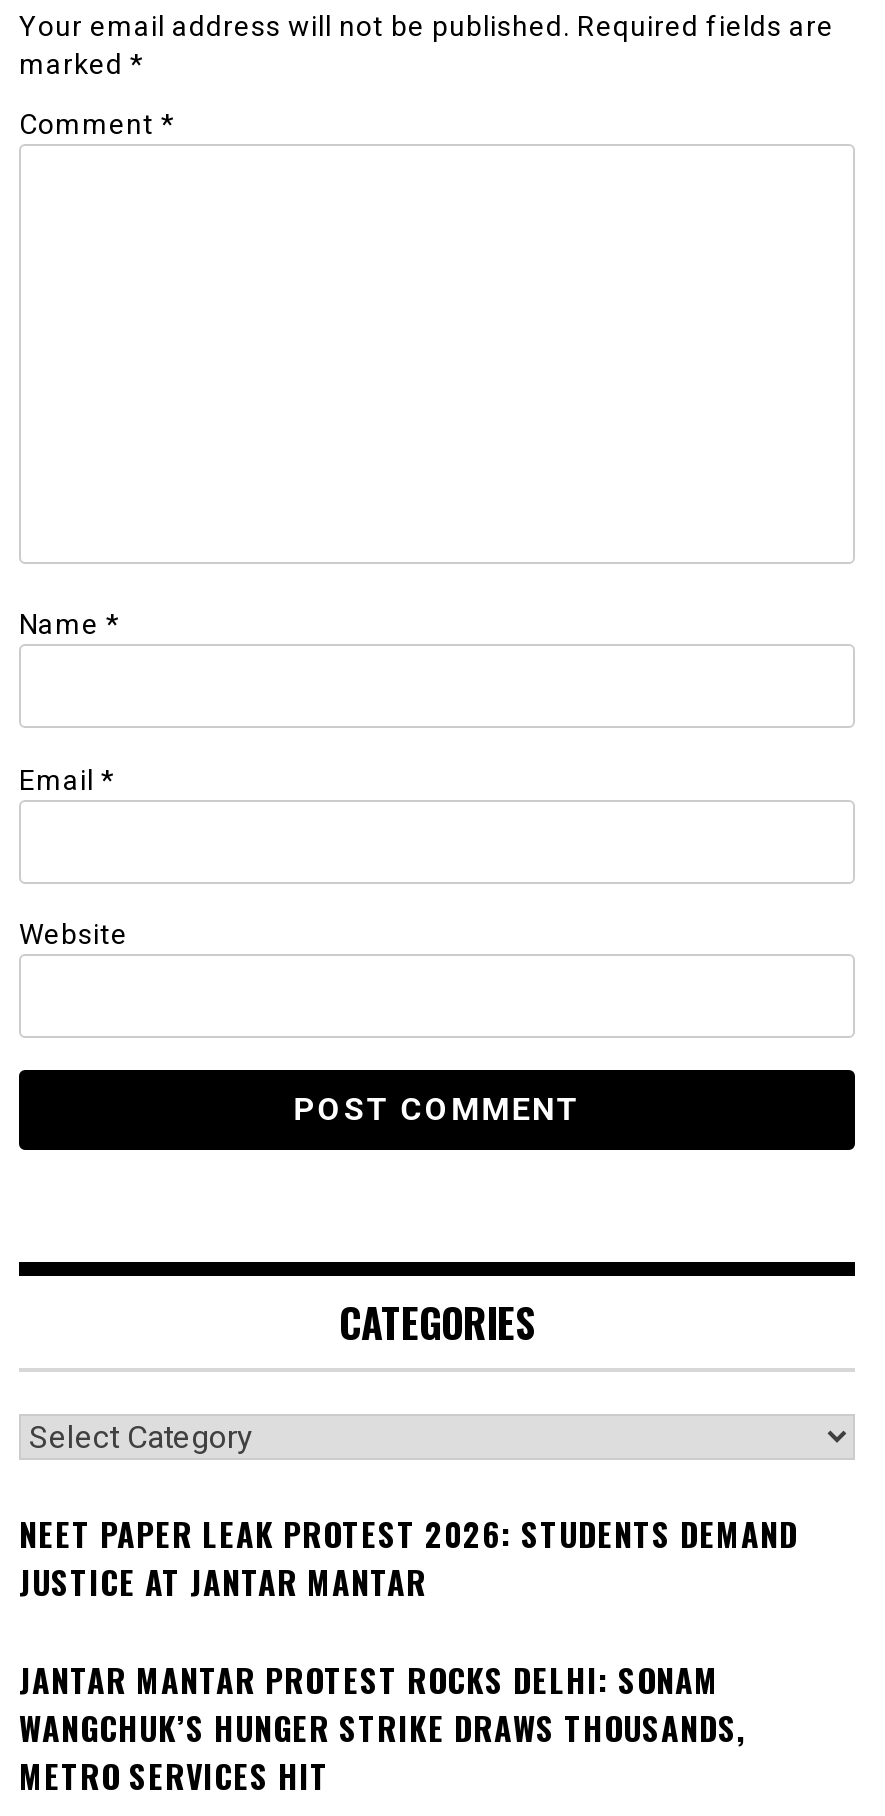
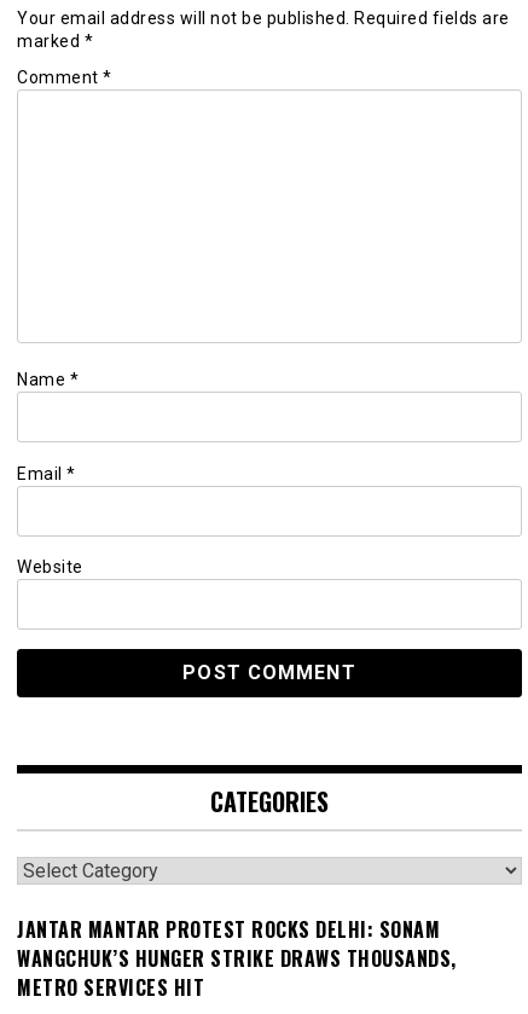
- NEET PAPER LEAK PROTEST 2026: STUDENTS DEMAND
- JUSTICE AT JANTAR MANTAR
